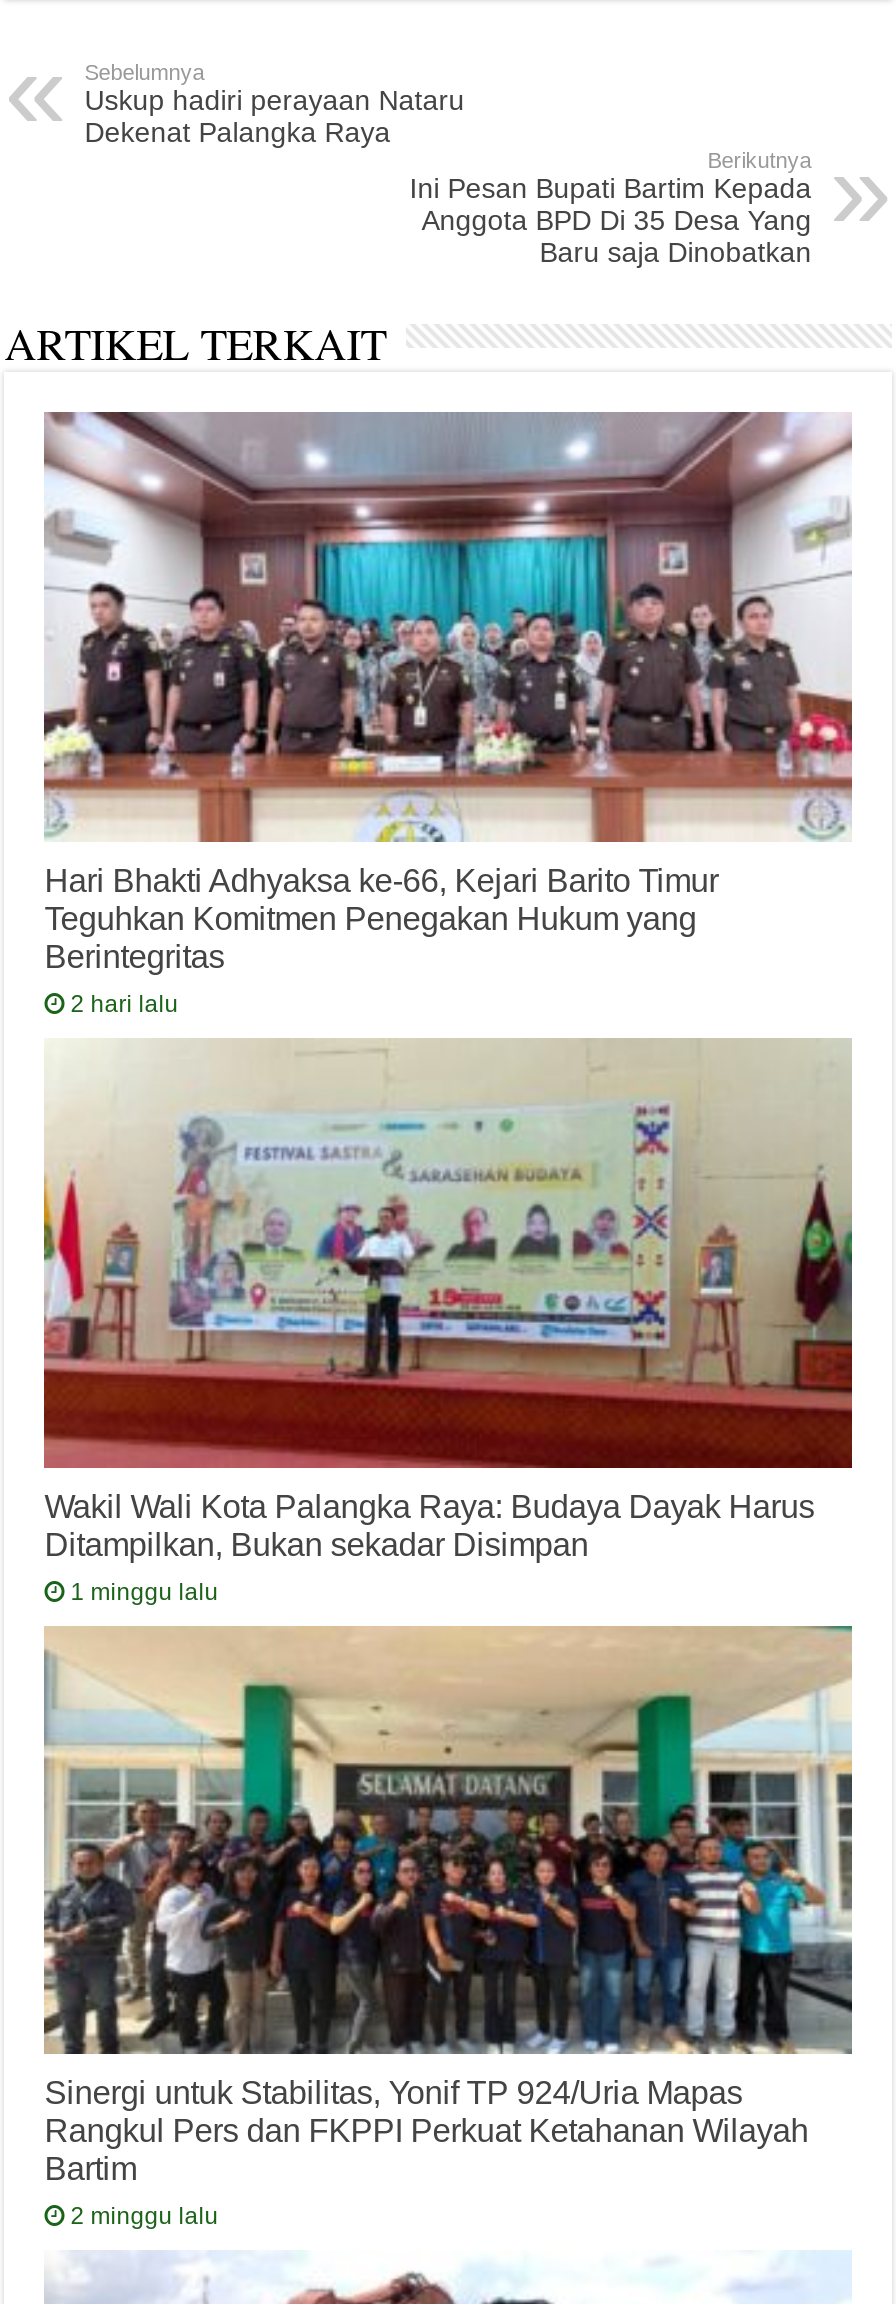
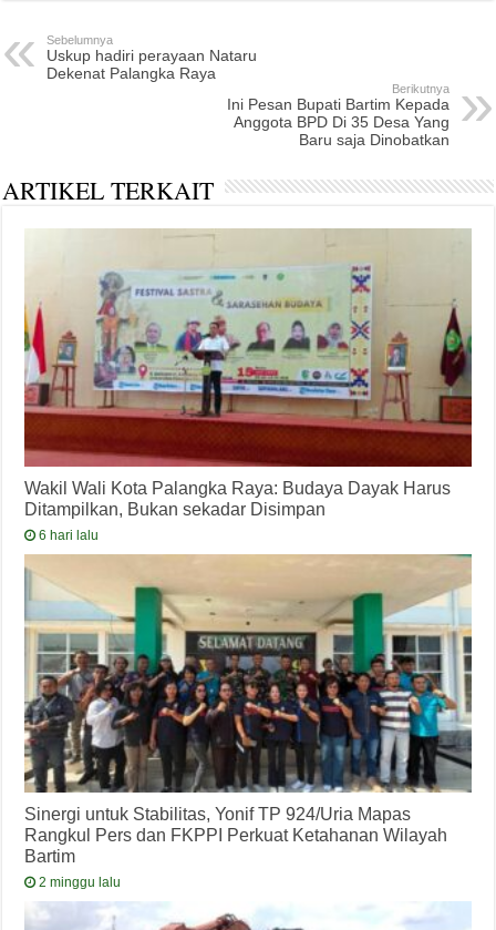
- [image]
- Hari Bhakti Adhyaksa ke-66, Kejari Barito Timur
- Teguhkan Komitmen Penegakan Hukum yang
- Berintegritas
- 2 hari lalu

- 1 minggu lalu
+ 6 hari lalu
